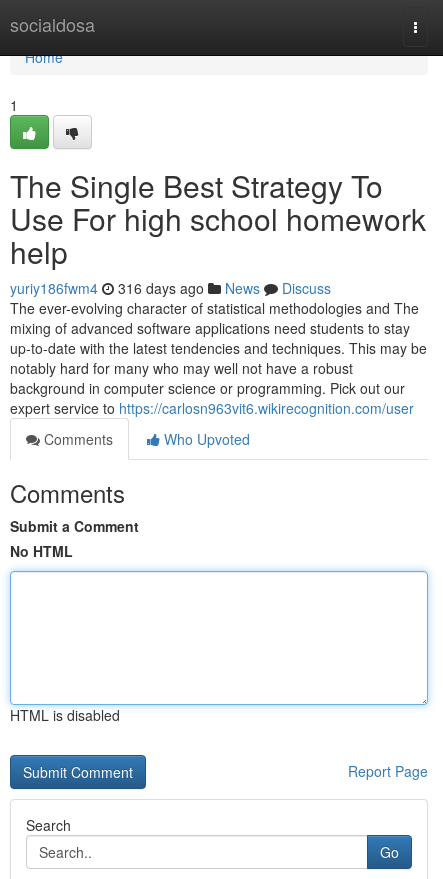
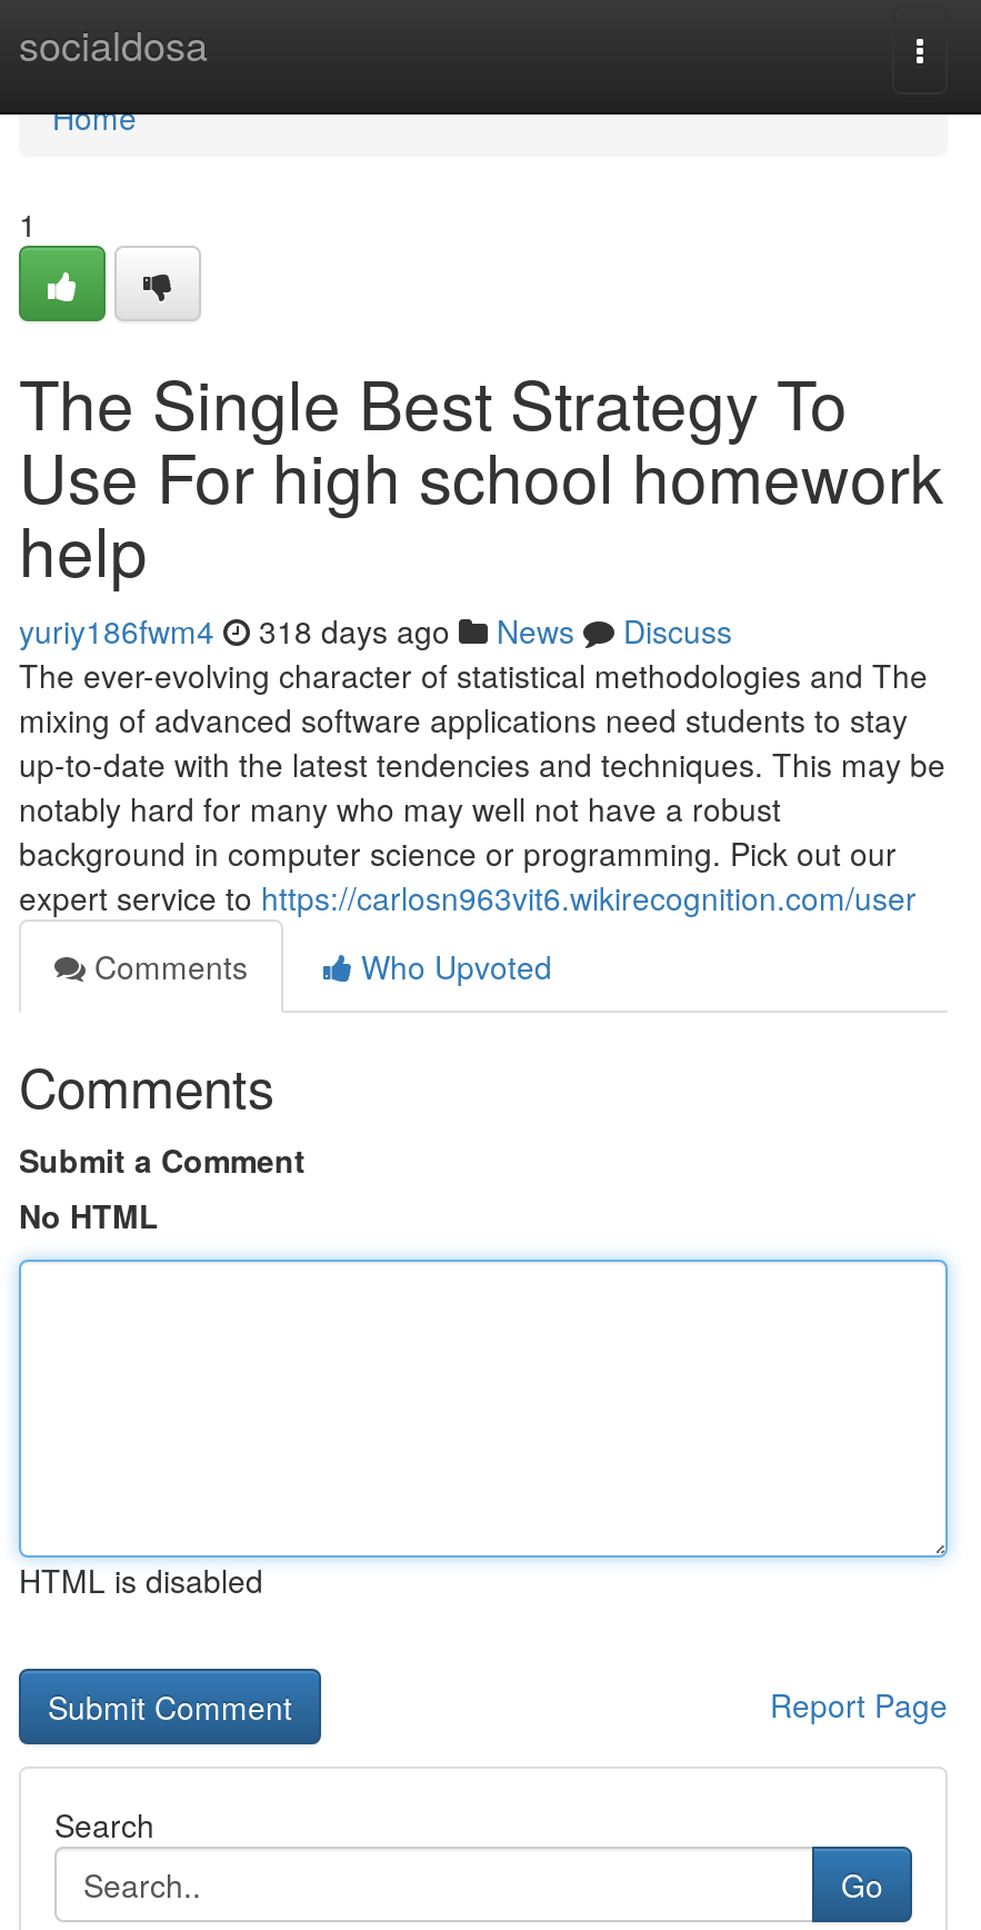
- yuriy186fwm4 316 days ago News Discuss
+ yuriy186fwm4 318 days ago News Discuss
